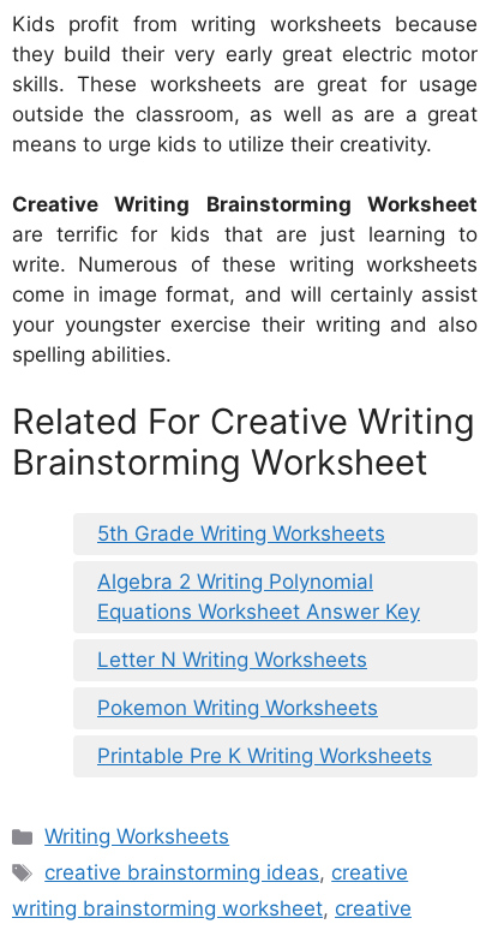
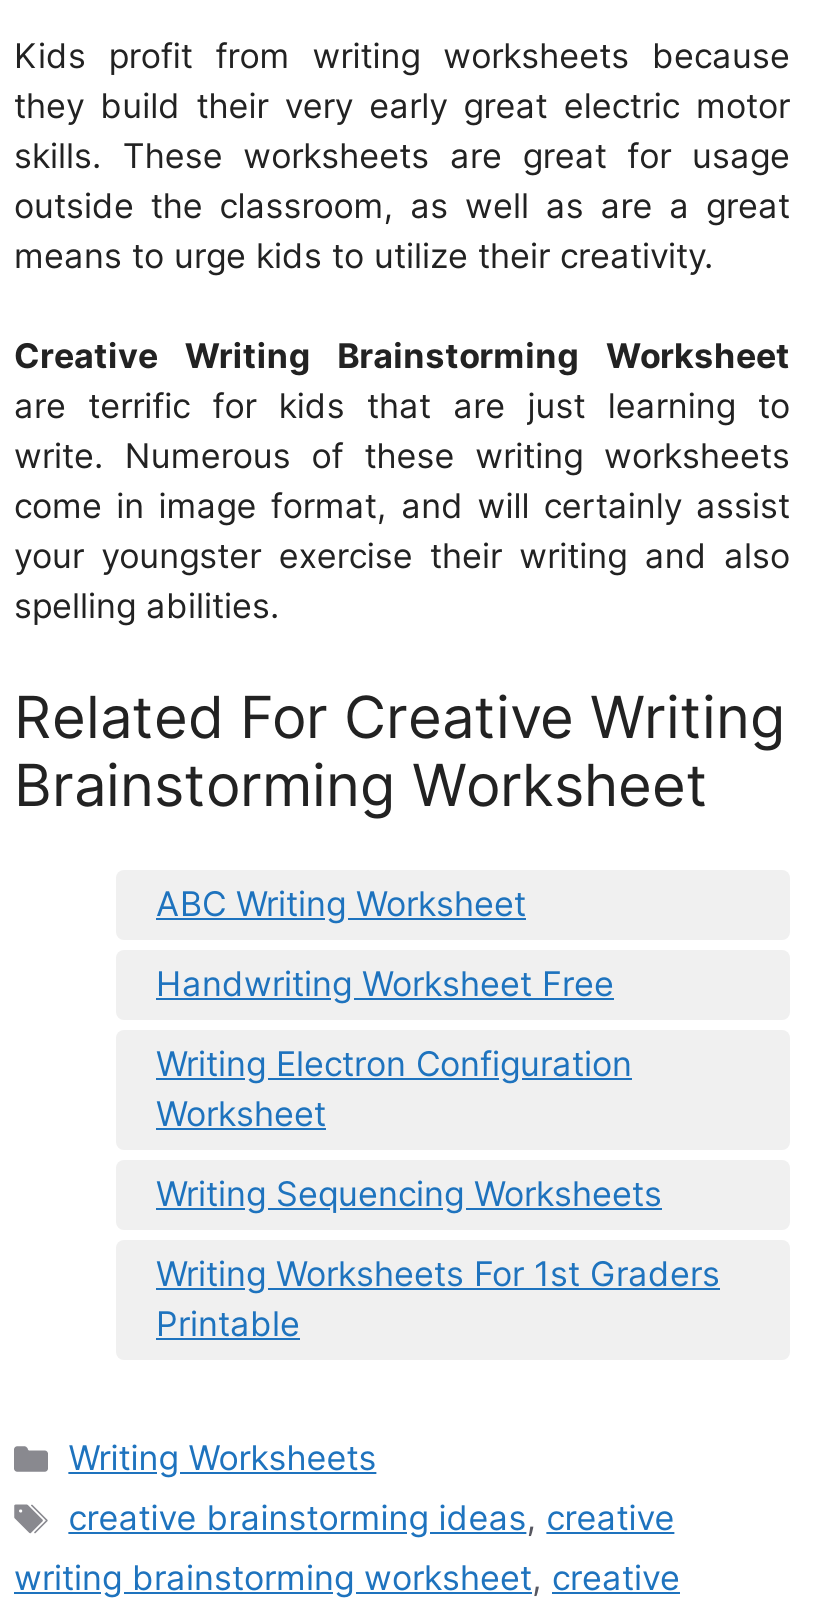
- 5th Grade Writing Worksheets
+ ABC Writing Worksheet

- Algebra 2 Writing Polynomial
- Equations Worksheet Answer Key
+ Handwriting Worksheet Free

- Letter N Writing Worksheets
+ Writing Electron Configuration
+ Worksheet

- Pokemon Writing Worksheets
+ Writing Sequencing Worksheets

- Printable Pre K Writing Worksheets
+ Writing Worksheets For 1st Graders
+ Printable
